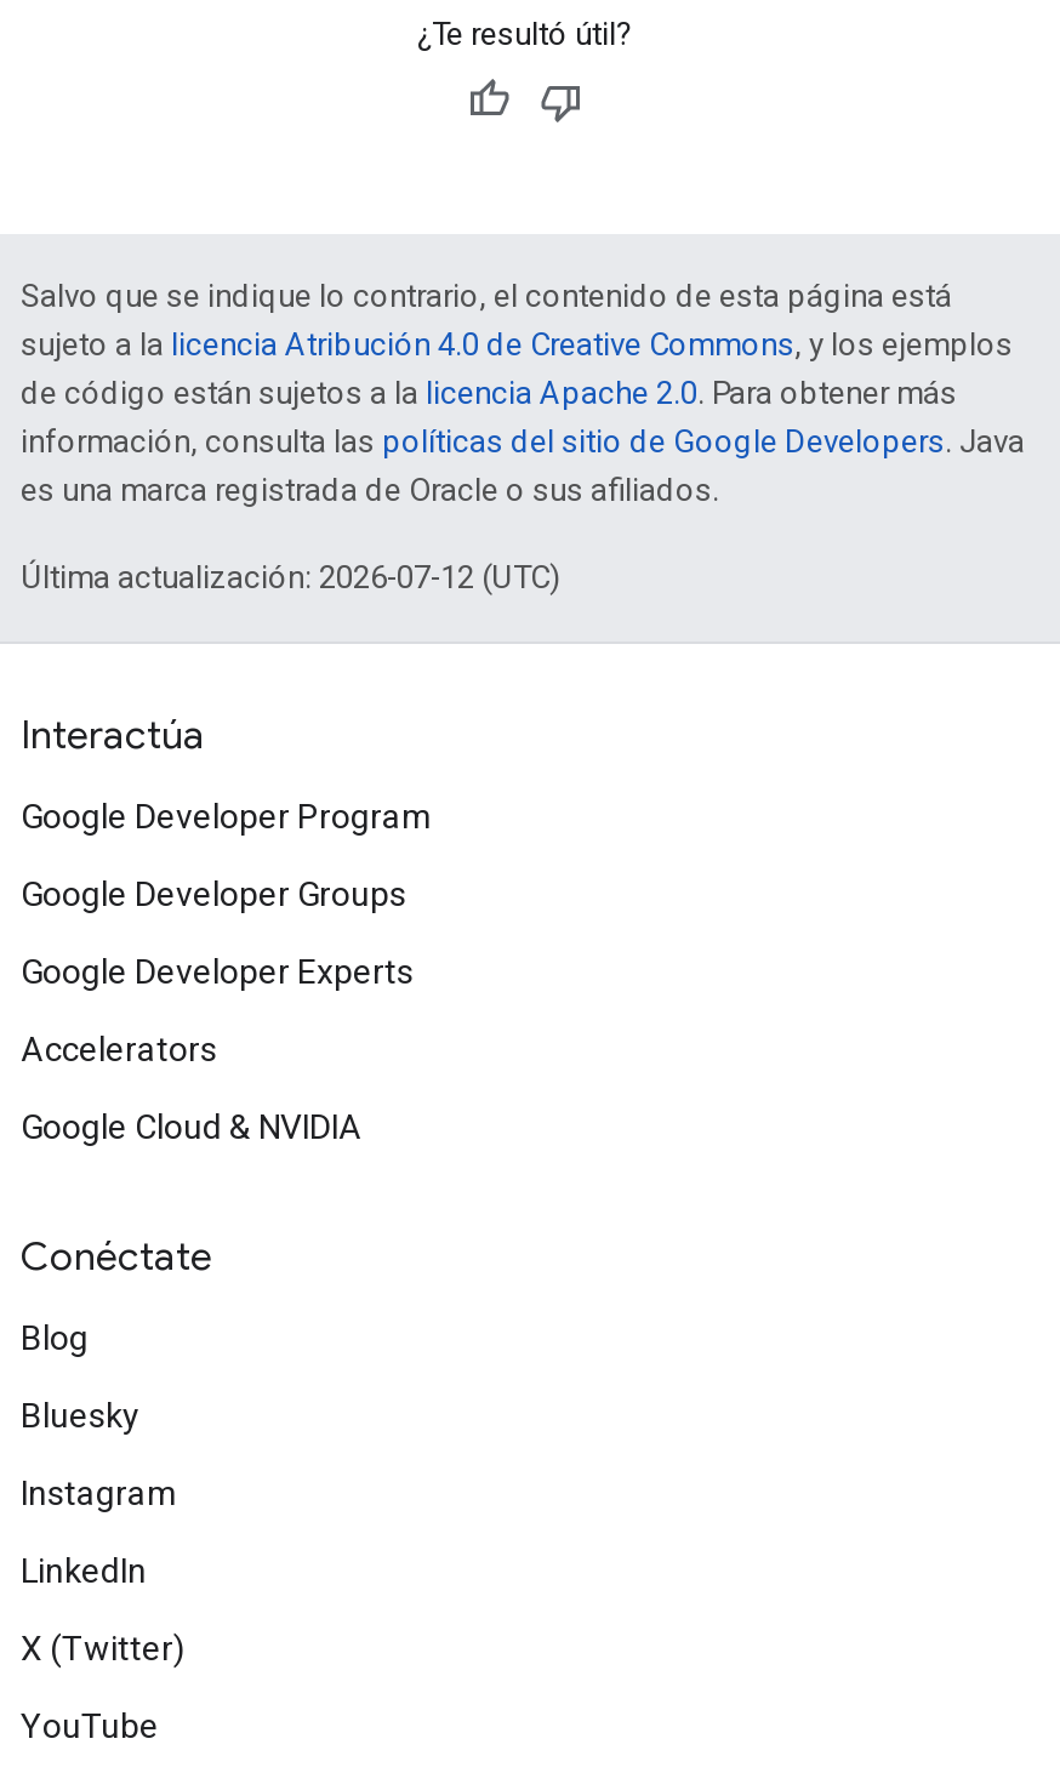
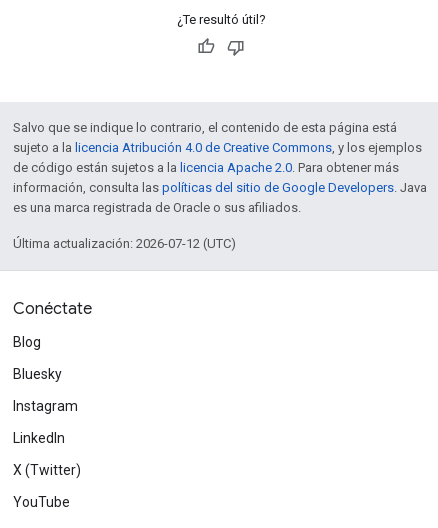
- Interactúa
- Google Developer Program
- Google Developer Groups
- Google Developer Experts
- Accelerators
- Google Cloud & NVIDIA
